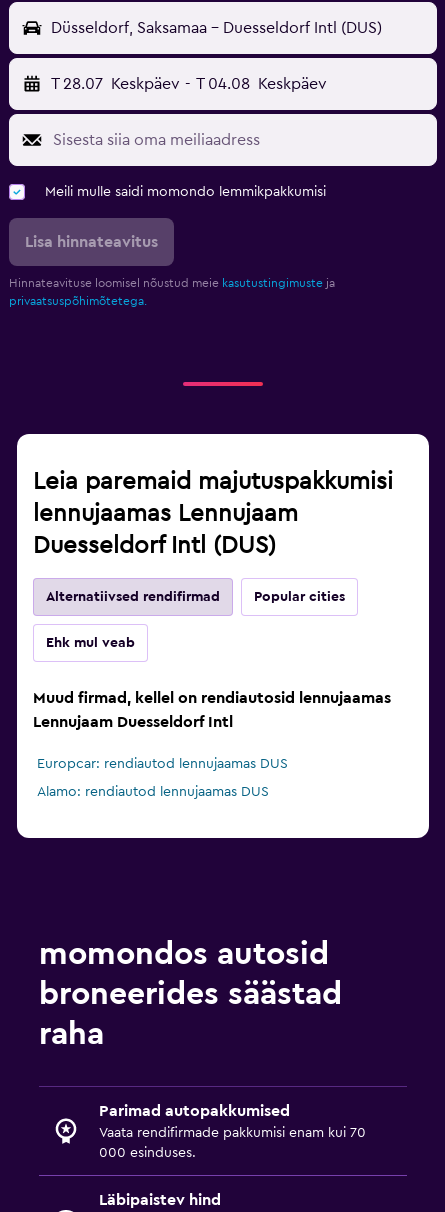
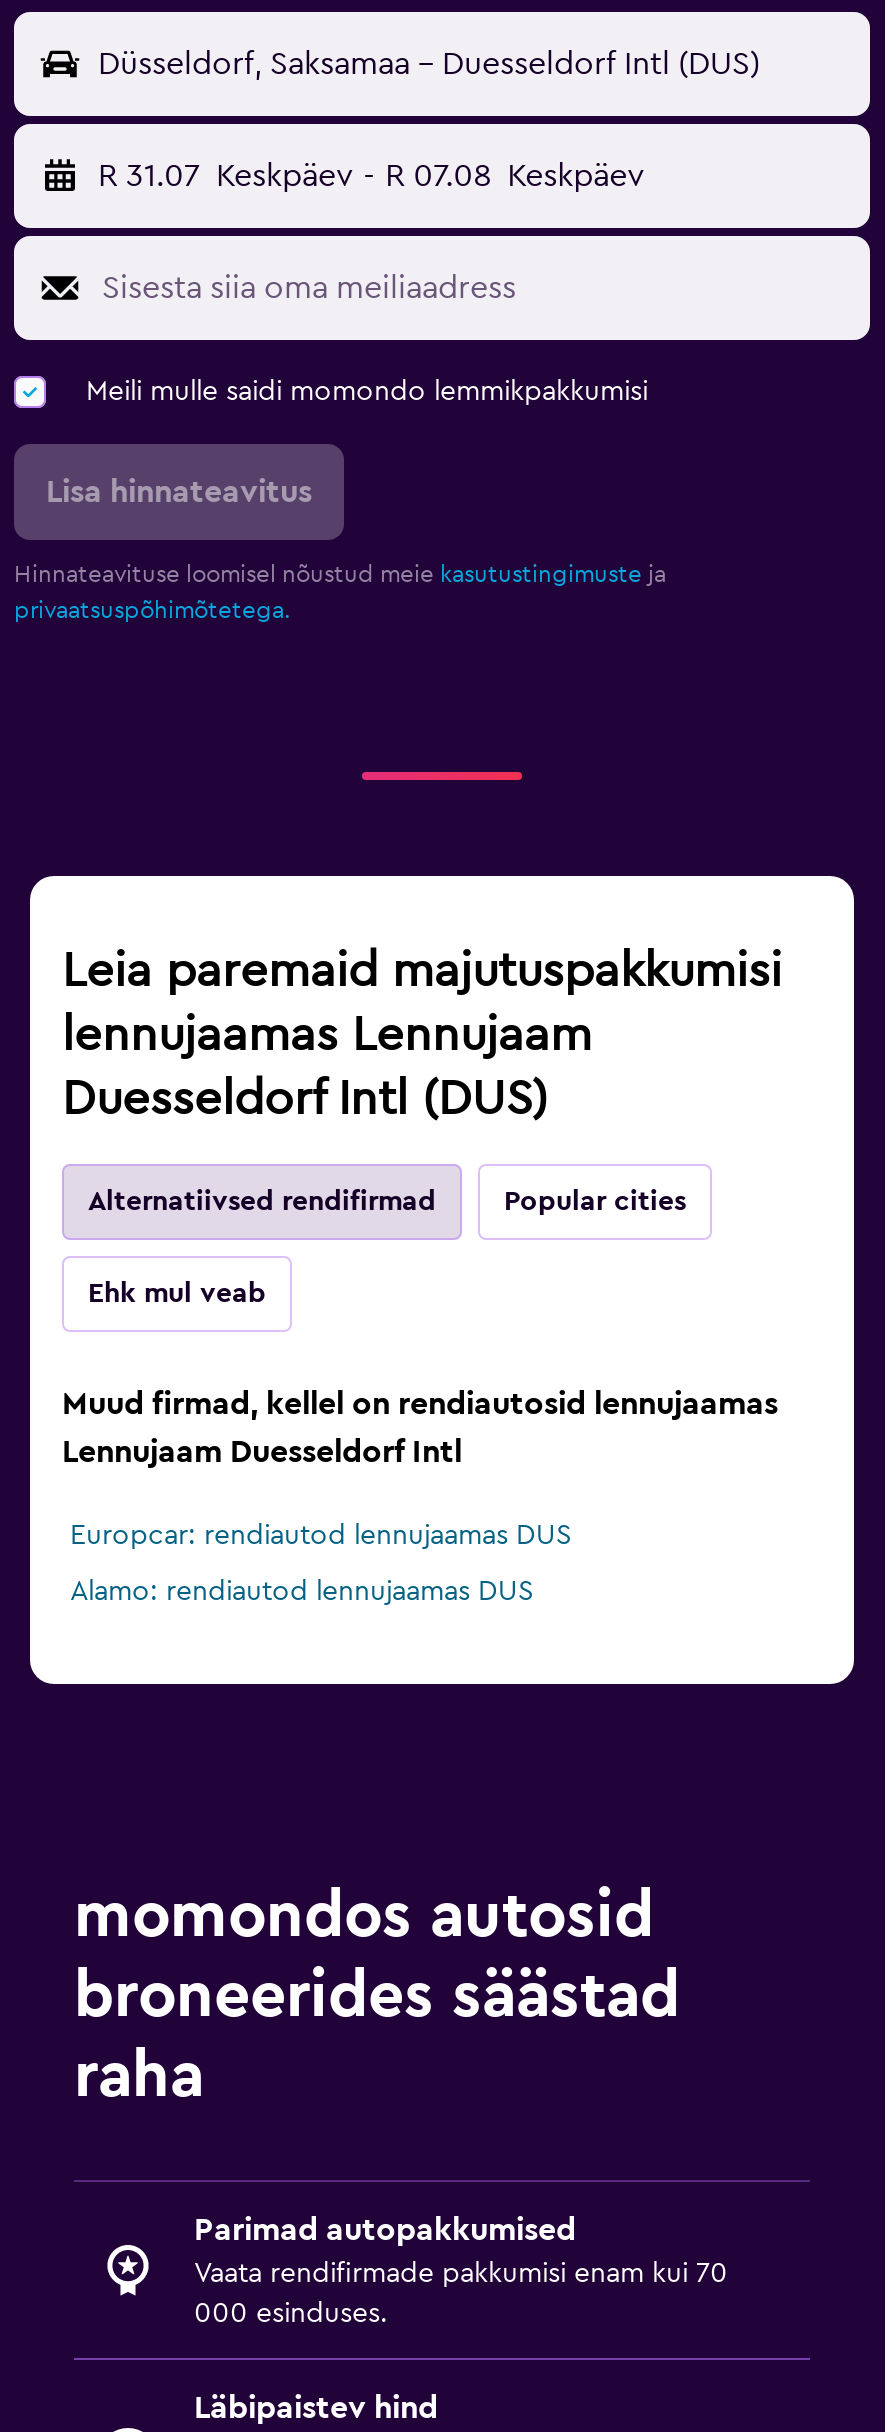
- T 28.07 Keskpäev - T 04.08 Keskpäev
+ R 31.07 Keskpäev - R 07.08 Keskpäev
